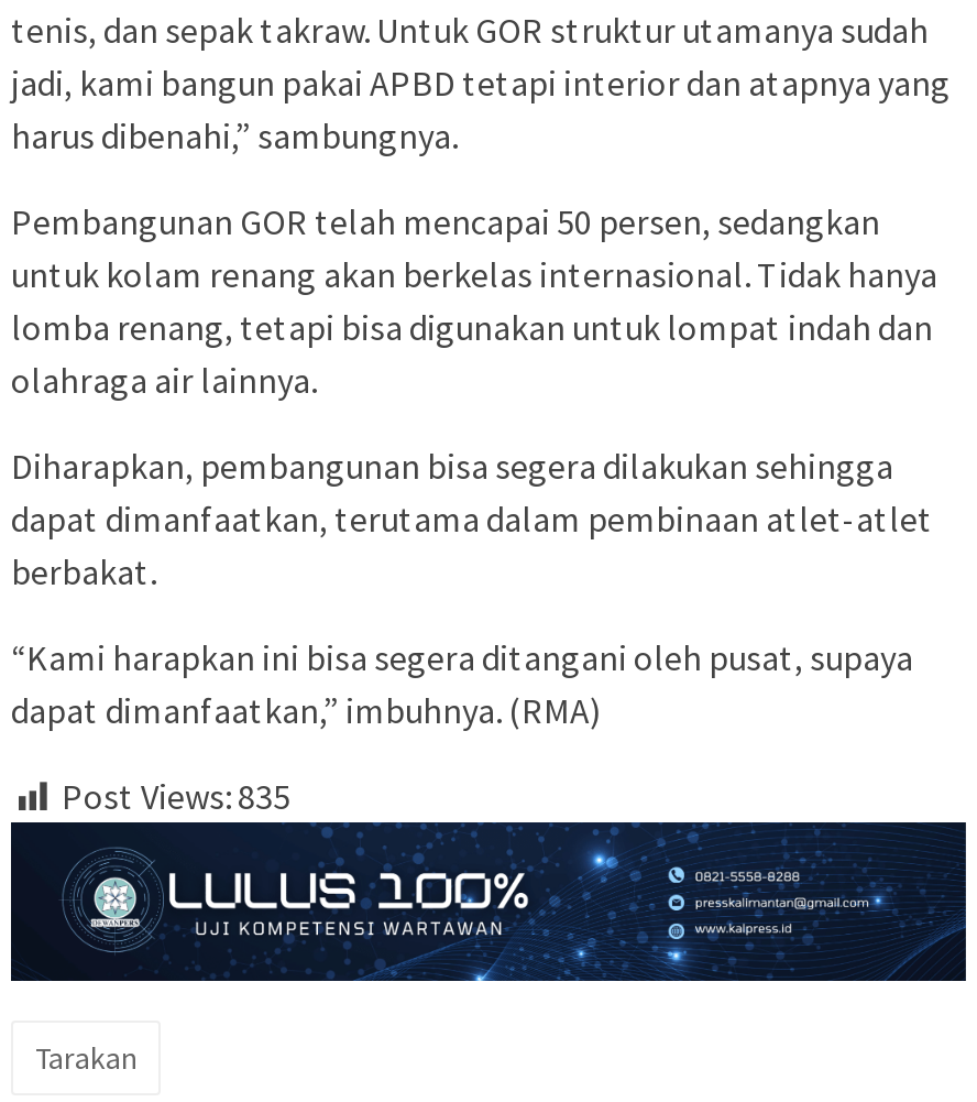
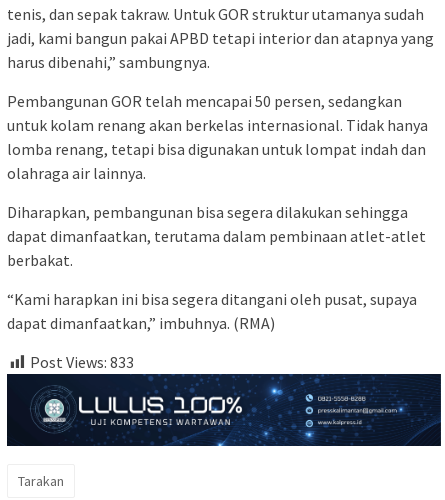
- Post Views: 835
+ Post Views: 833
